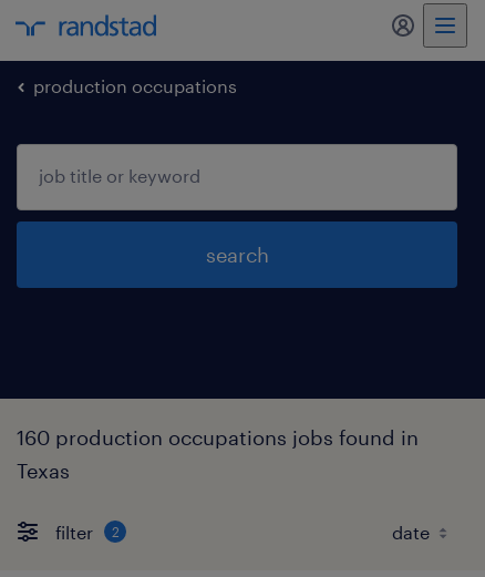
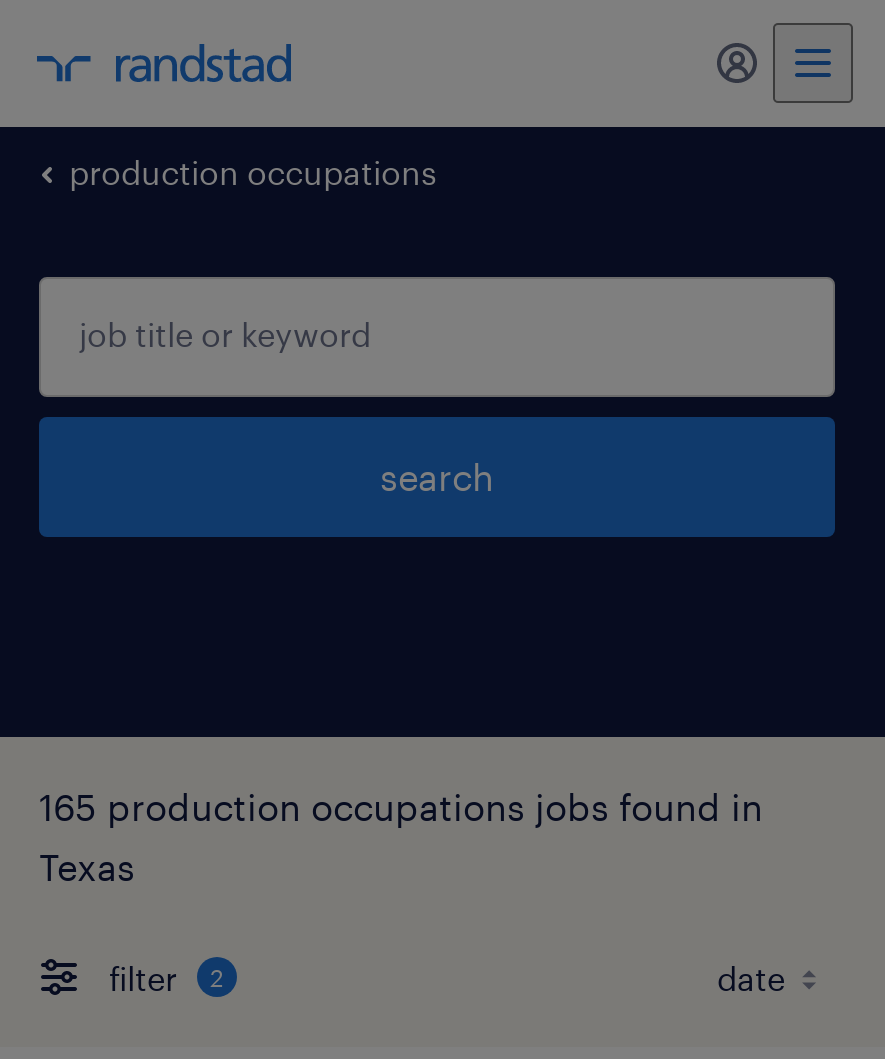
- 160 production occupations jobs found in
+ 165 production occupations jobs found in
